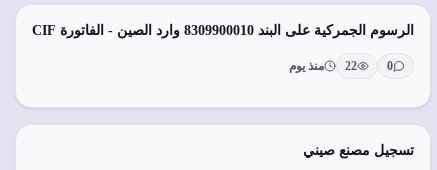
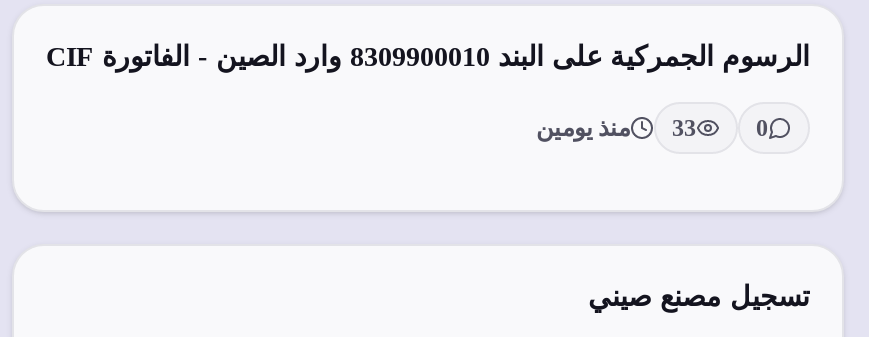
- منذ يوم
+ منذ يومين

- 22
+ 33
